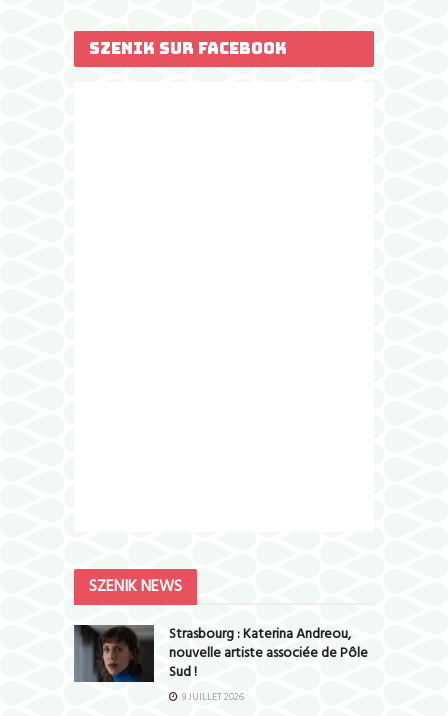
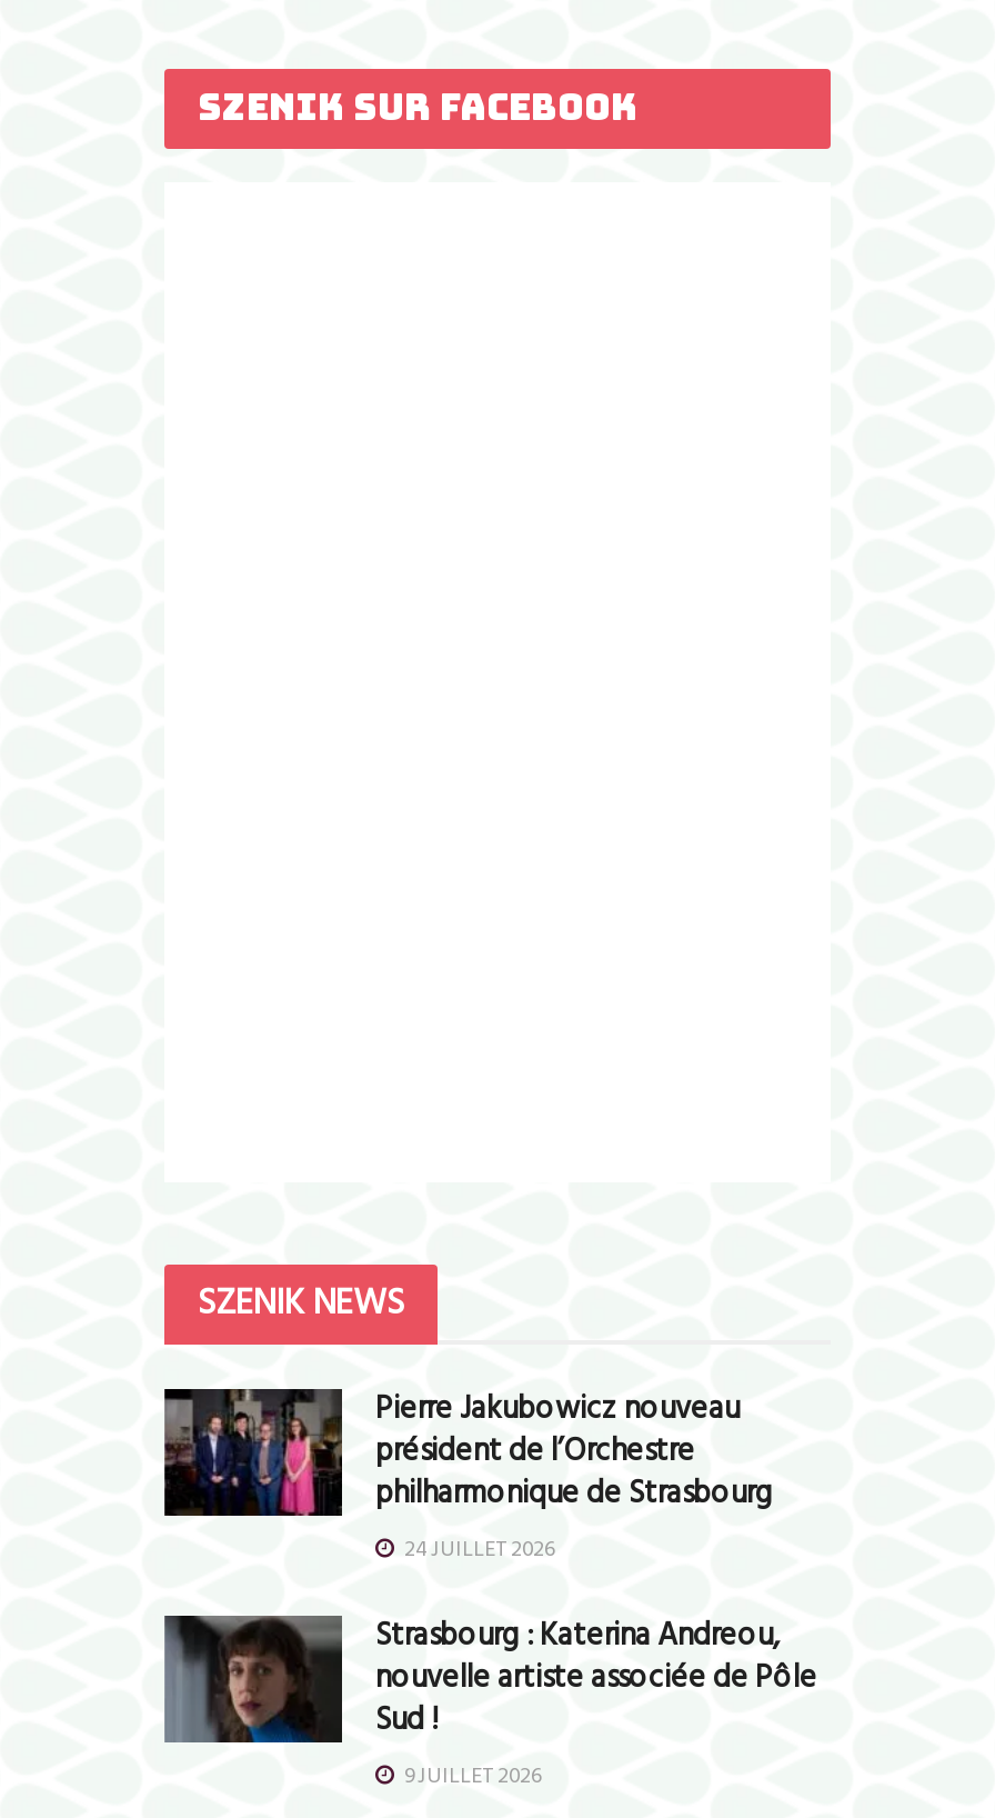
+ [image]
+ Pierre Jakubowicz nouveau
+ président de l’Orchestre
+ philharmonique de Strasbourg
+ 24 JUILLET 2026
